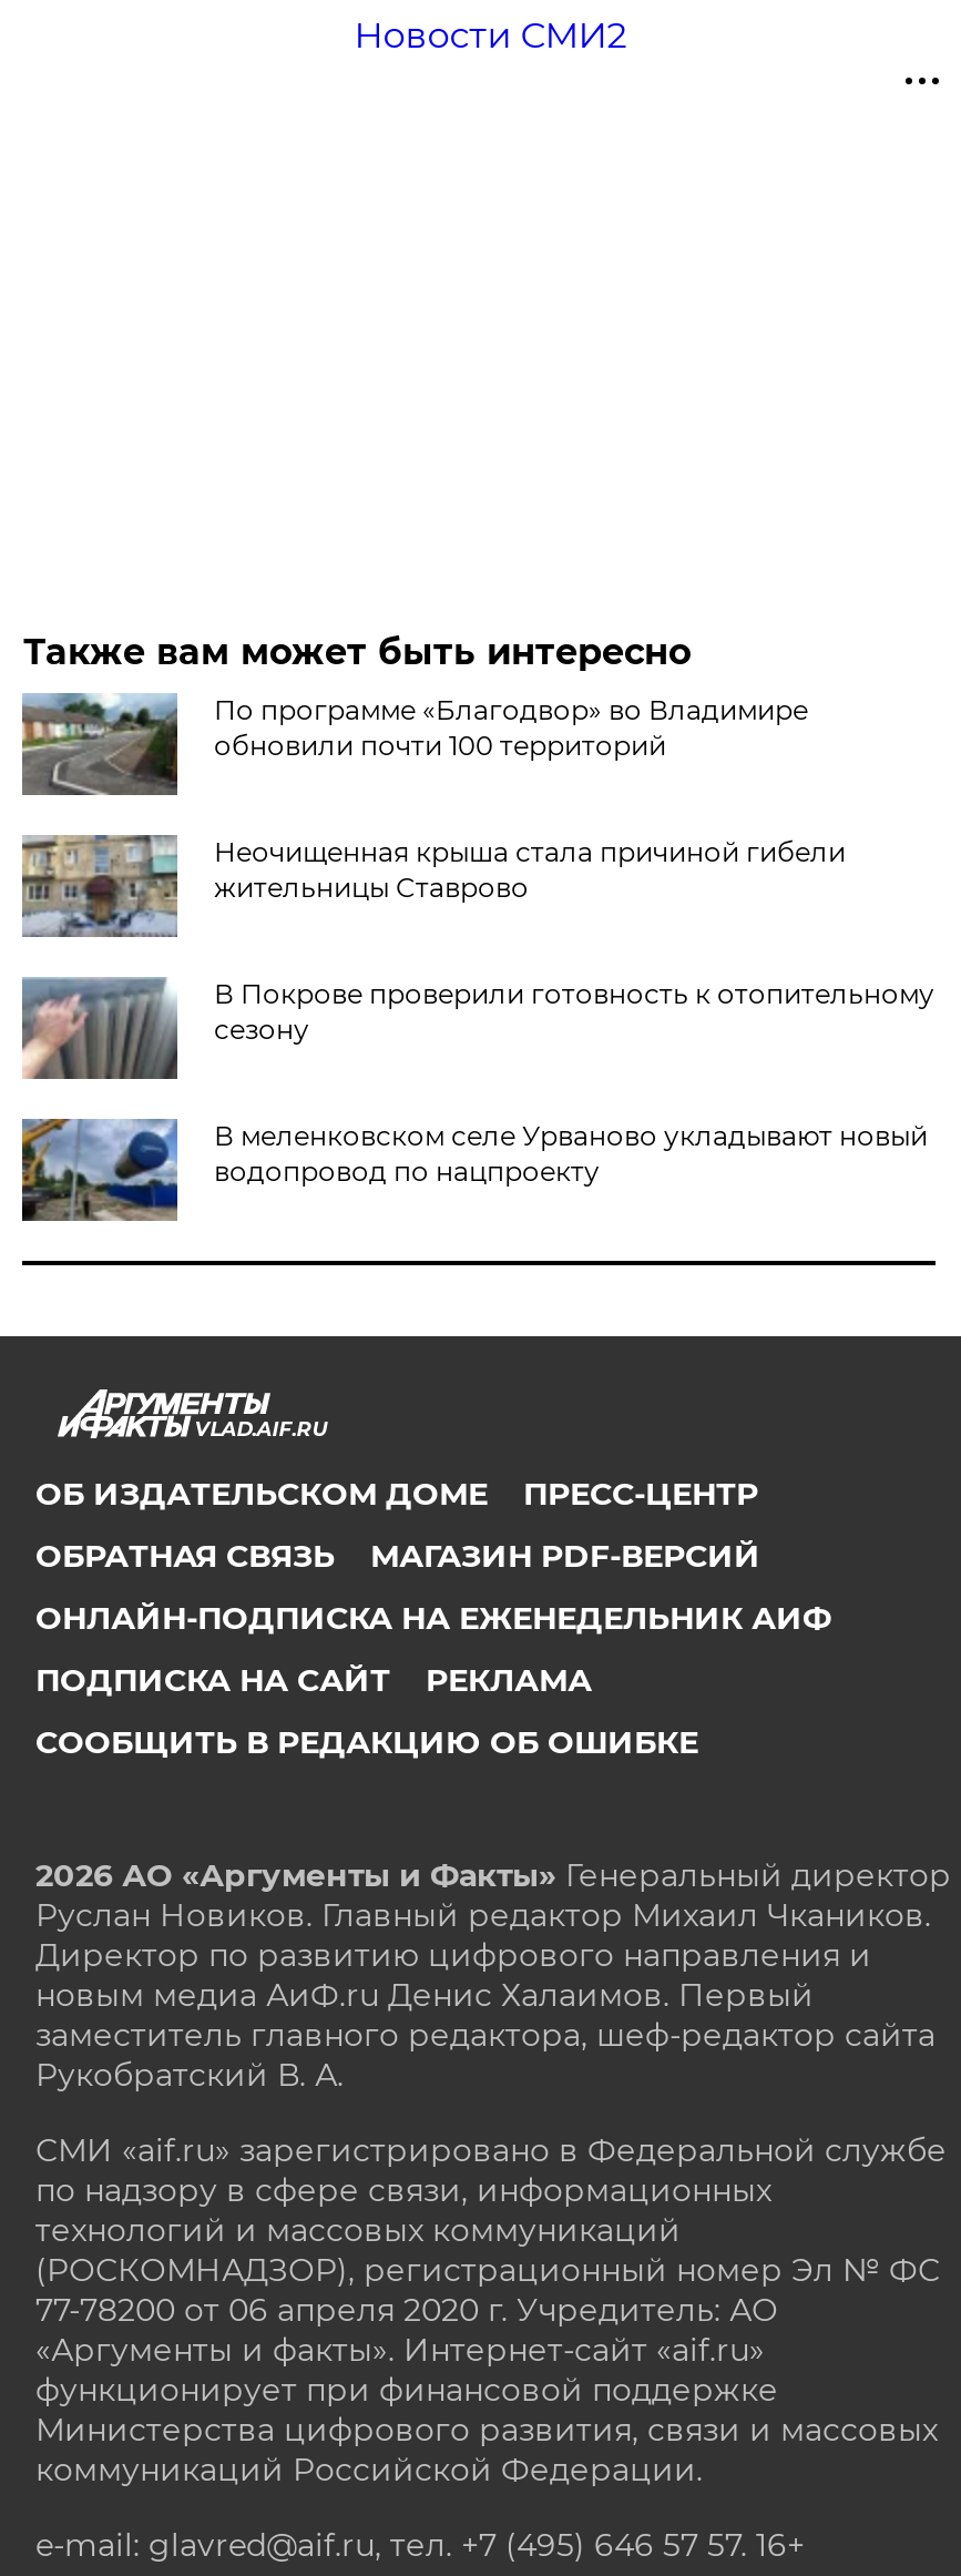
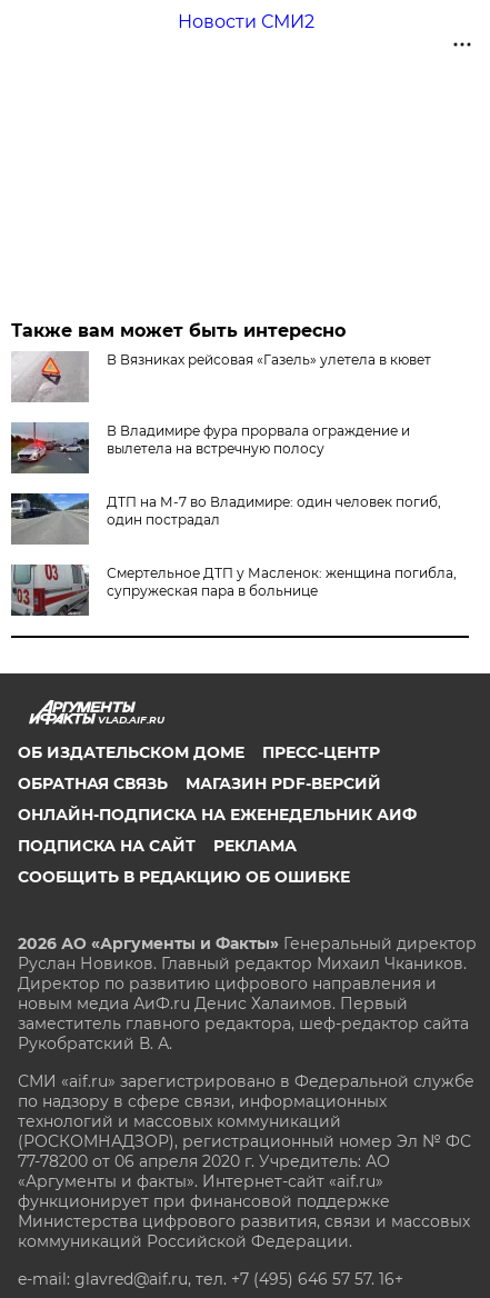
- [image]
- По программе «Благодвор» во Владимире
- обновили почти 100 территорий
+ [image]
+ В Вязниках рейсовая «Газель» улетела в кювет

- [image]
- Неочищенная крыша стала причиной гибели
- жительницы Ставрово
+ [image]
+ В Владимире фура прорвала ограждение и
+ вылетела на встречную полосу

- [image]
- В Покрове проверили готовность к отопительному
- сезону
+ [image]
+ ДТП на М-7 во Владимире: один человек погиб,
+ один пострадал

- [image]
- В меленковском селе Урваново укладывают новый
- водопровод по нацпроекту
+ [image]
+ Смертельное ДТП у Масленок: женщина погибла,
+ супружеская пара в больнице
